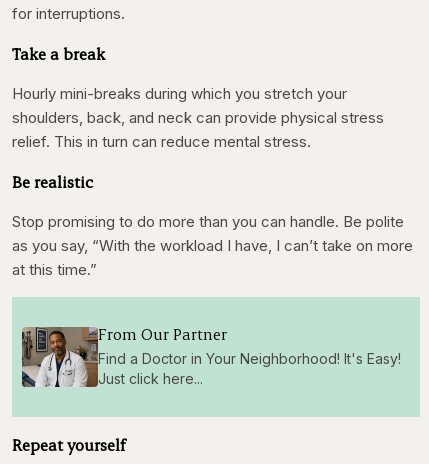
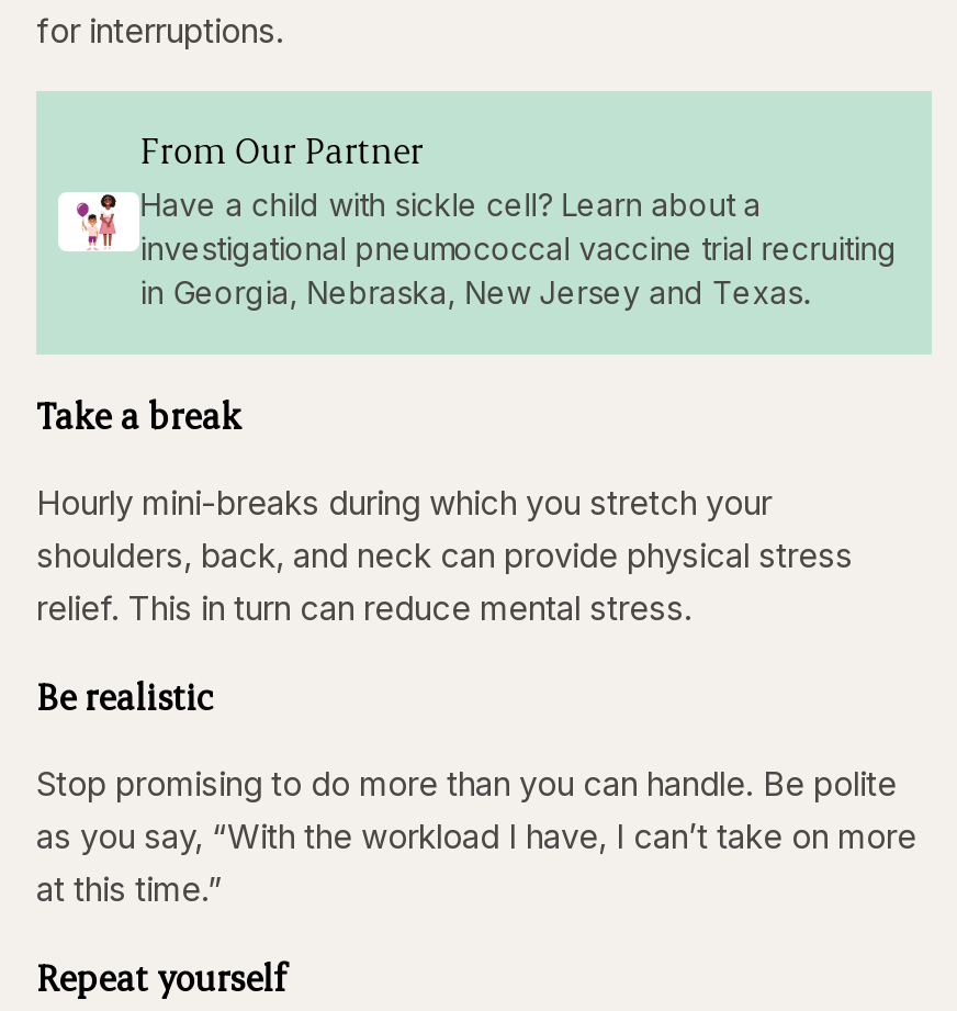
+ [image]
+ Have a child with sickle cell? Learn about a
+ investigational pneumococcal vaccine trial recruiting
+ in Georgia, Nebraska, New Jersey and Texas.

moved down: Take a break | Hourly mini-breaks during which you stretch your | shoulders, back, and neck can provide physical stress | relief. This in turn can reduce mental stress. | Be realistic | Stop promising to do more than you can handle. Be polite | as you say, “With the workload I have, I can’t take on more | at this time.”

- [image]
- Find a Doctor in Your Neighborhood! It's Easy!
- Just click here...

moved up: From Our Partner
